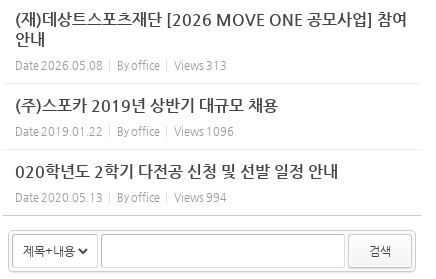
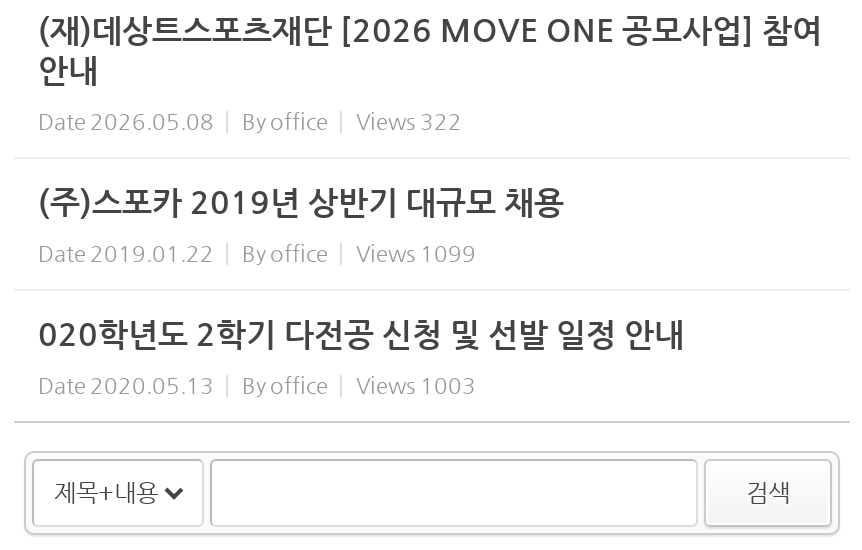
- Date 2026.05.08 By office Views 313
+ Date 2026.05.08 By office Views 322

- Date 2019.01.22 By office Views 1096
+ Date 2019.01.22 By office Views 1099

- Date 2020.05.13 By office Views 994
+ Date 2020.05.13 By office Views 1003
